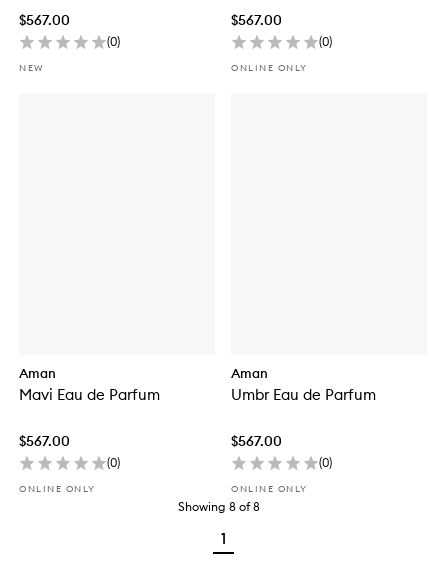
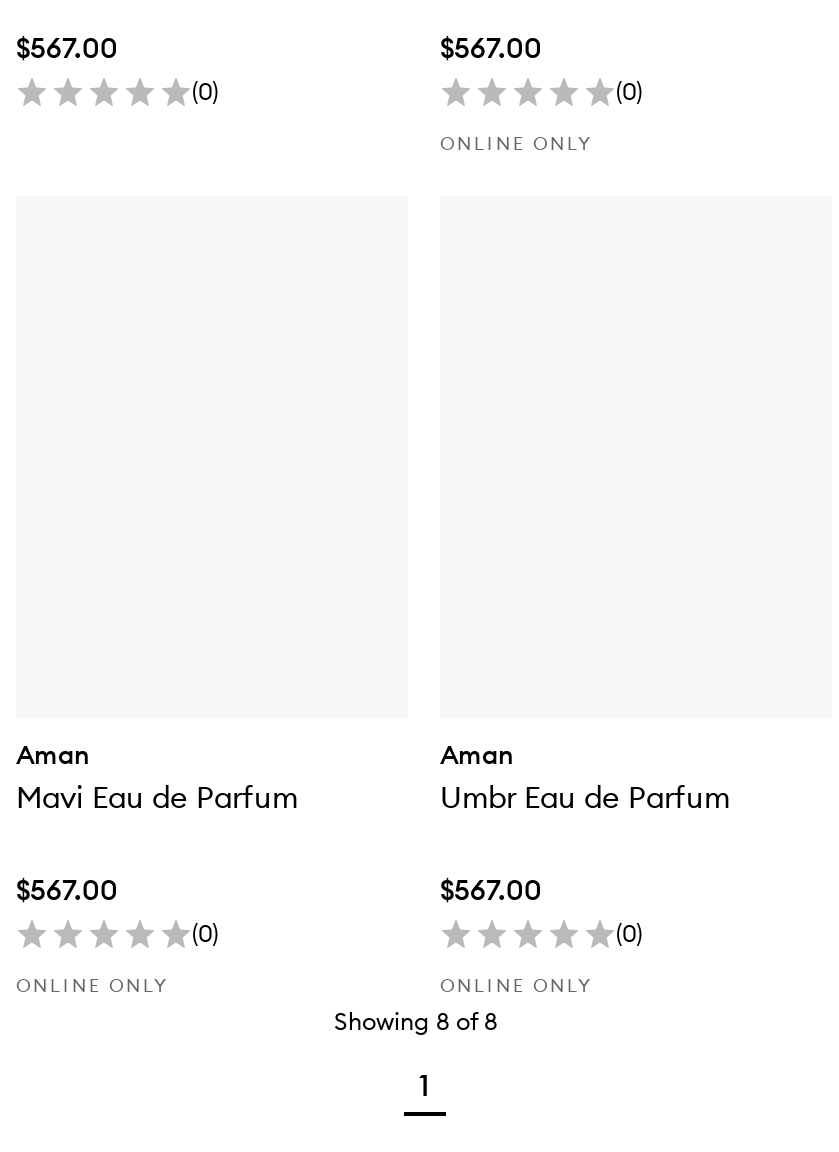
- NEW
